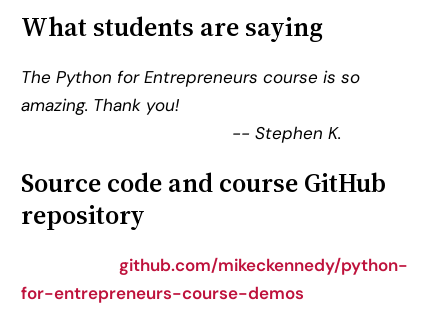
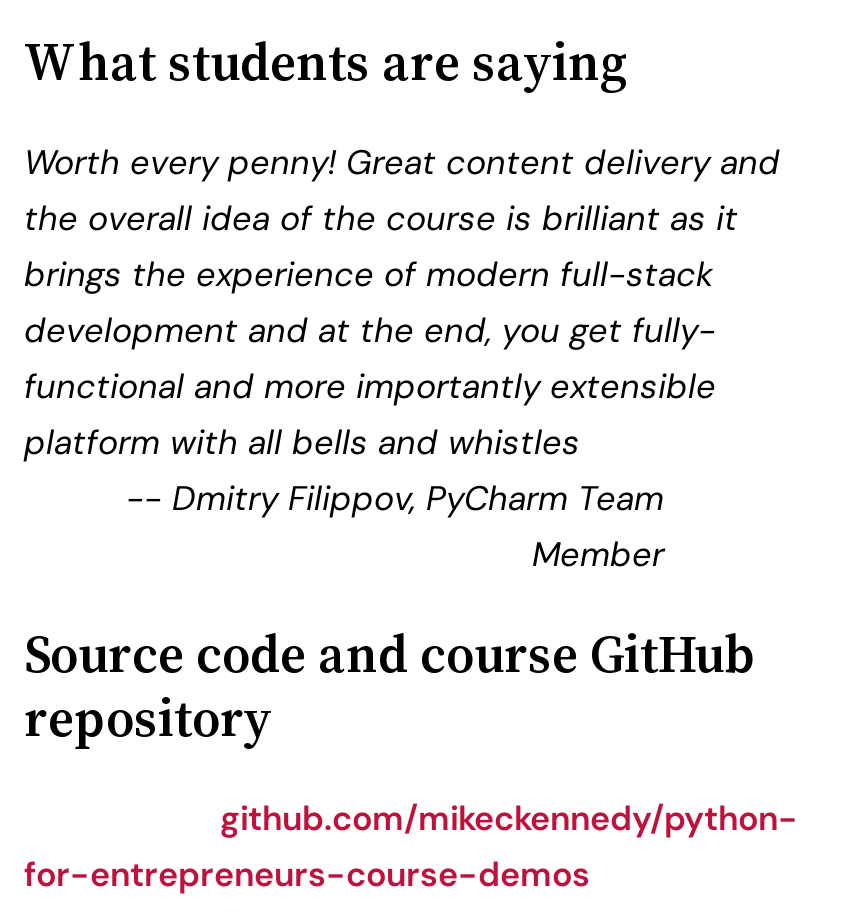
- The Python for Entrepreneurs course is so
- amazing. Thank you!
- -- Stephen K.
+ Worth every penny! Great content delivery and
+ the overall idea of the course is brilliant as it
+ brings the experience of modern full-stack
+ development and at the end, you get fully-
+ functional and more importantly extensible
+ platform with all bells and whistles
+ -- Dmitry Filippov, PyCharm Team
+ Member
